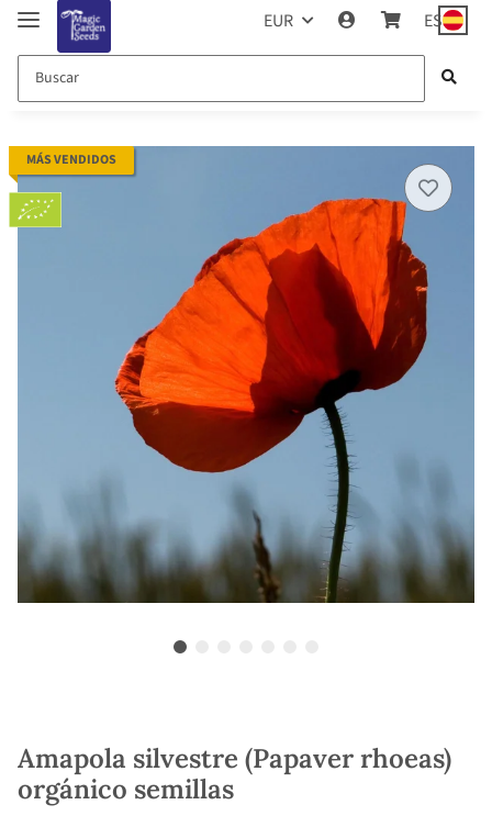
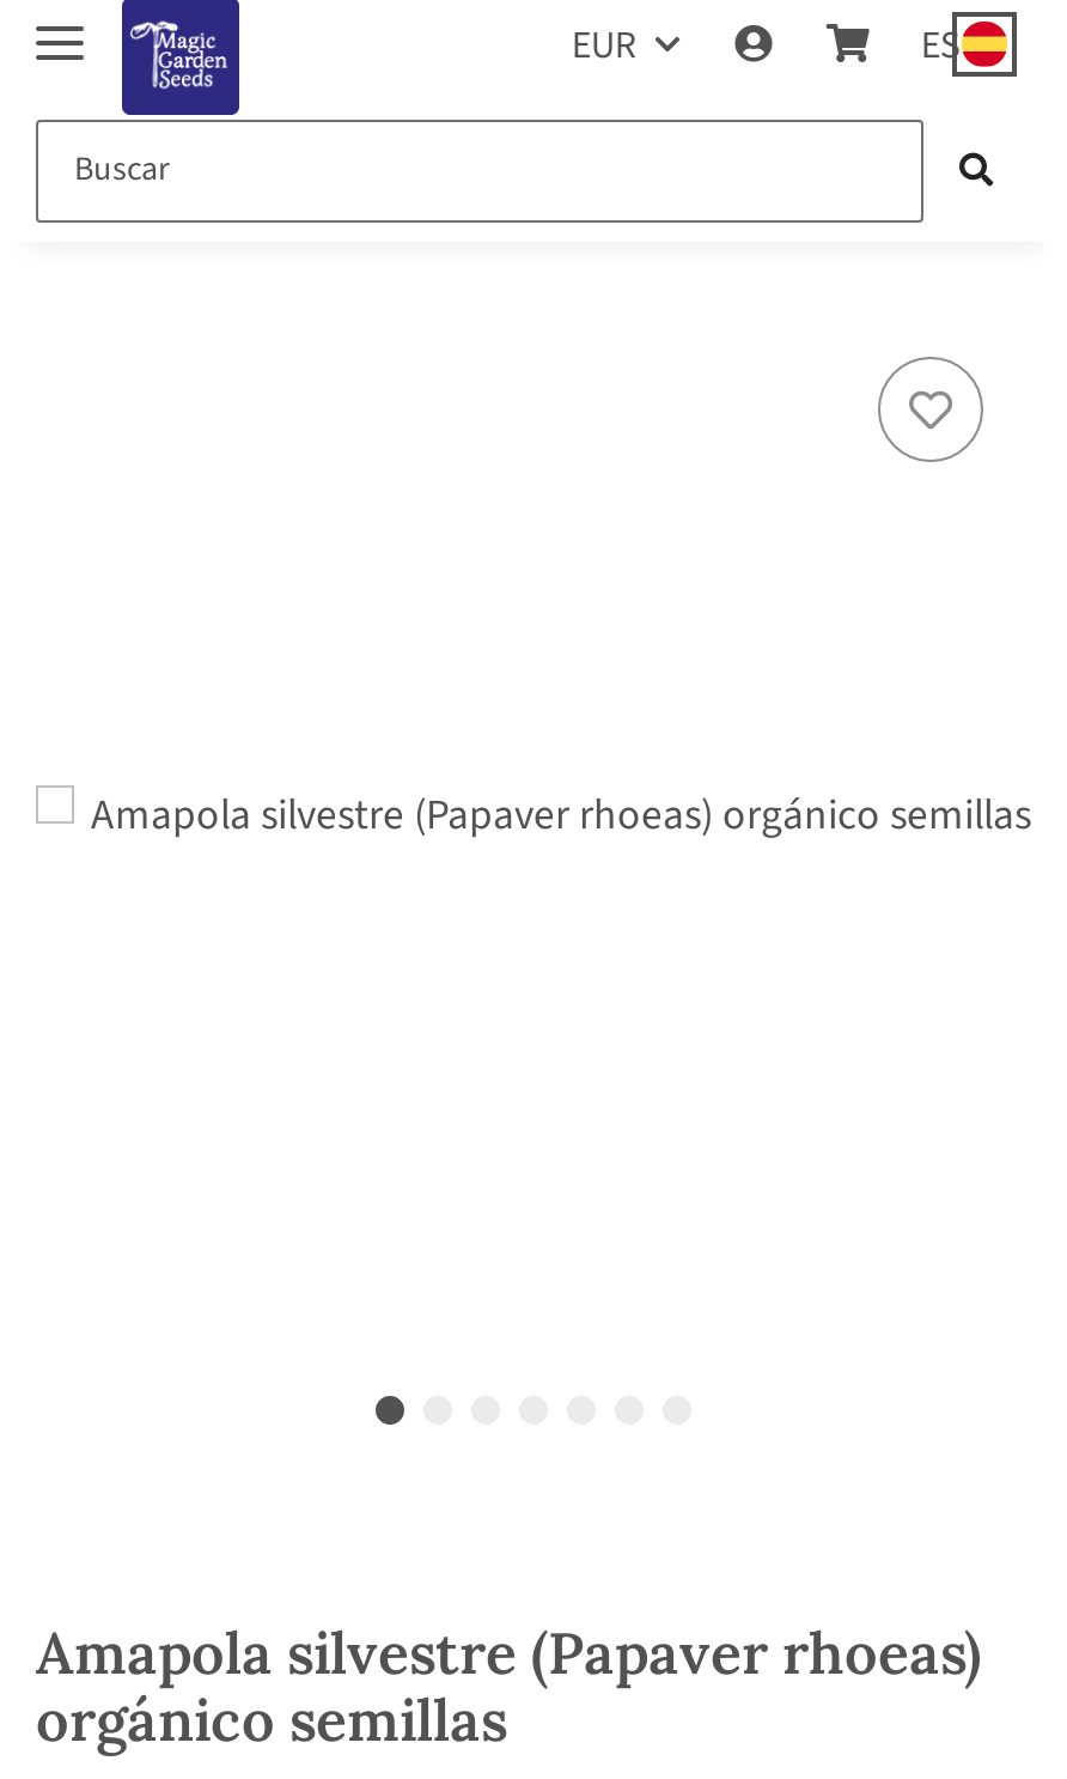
- [image]
- MÁS VENDIDOS
